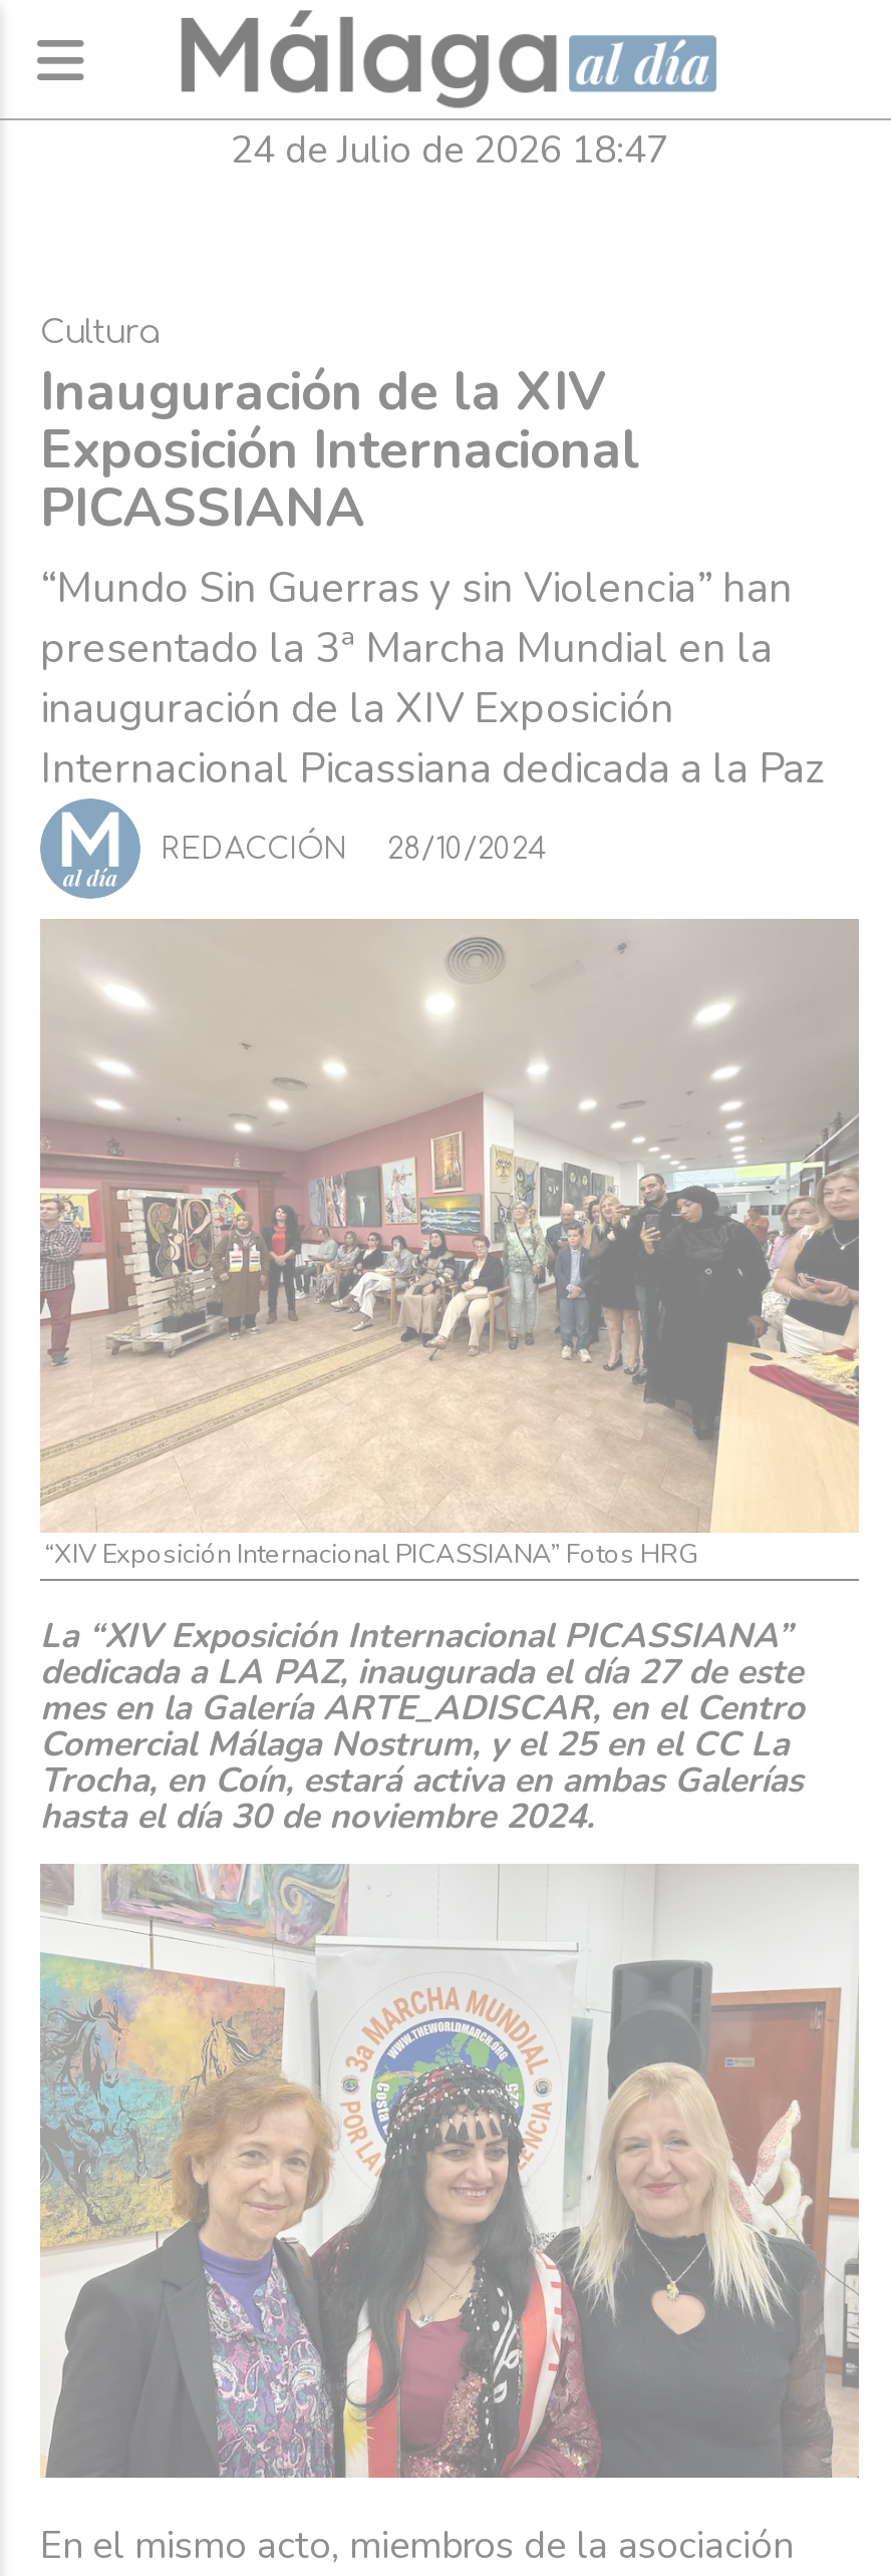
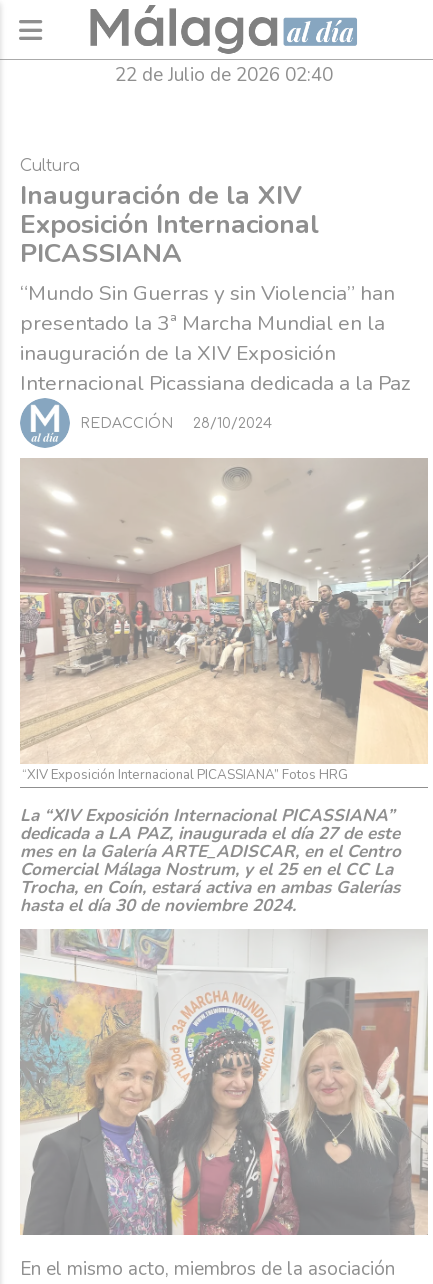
- 24 de Julio de 2026 18:47
+ 22 de Julio de 2026 02:40
